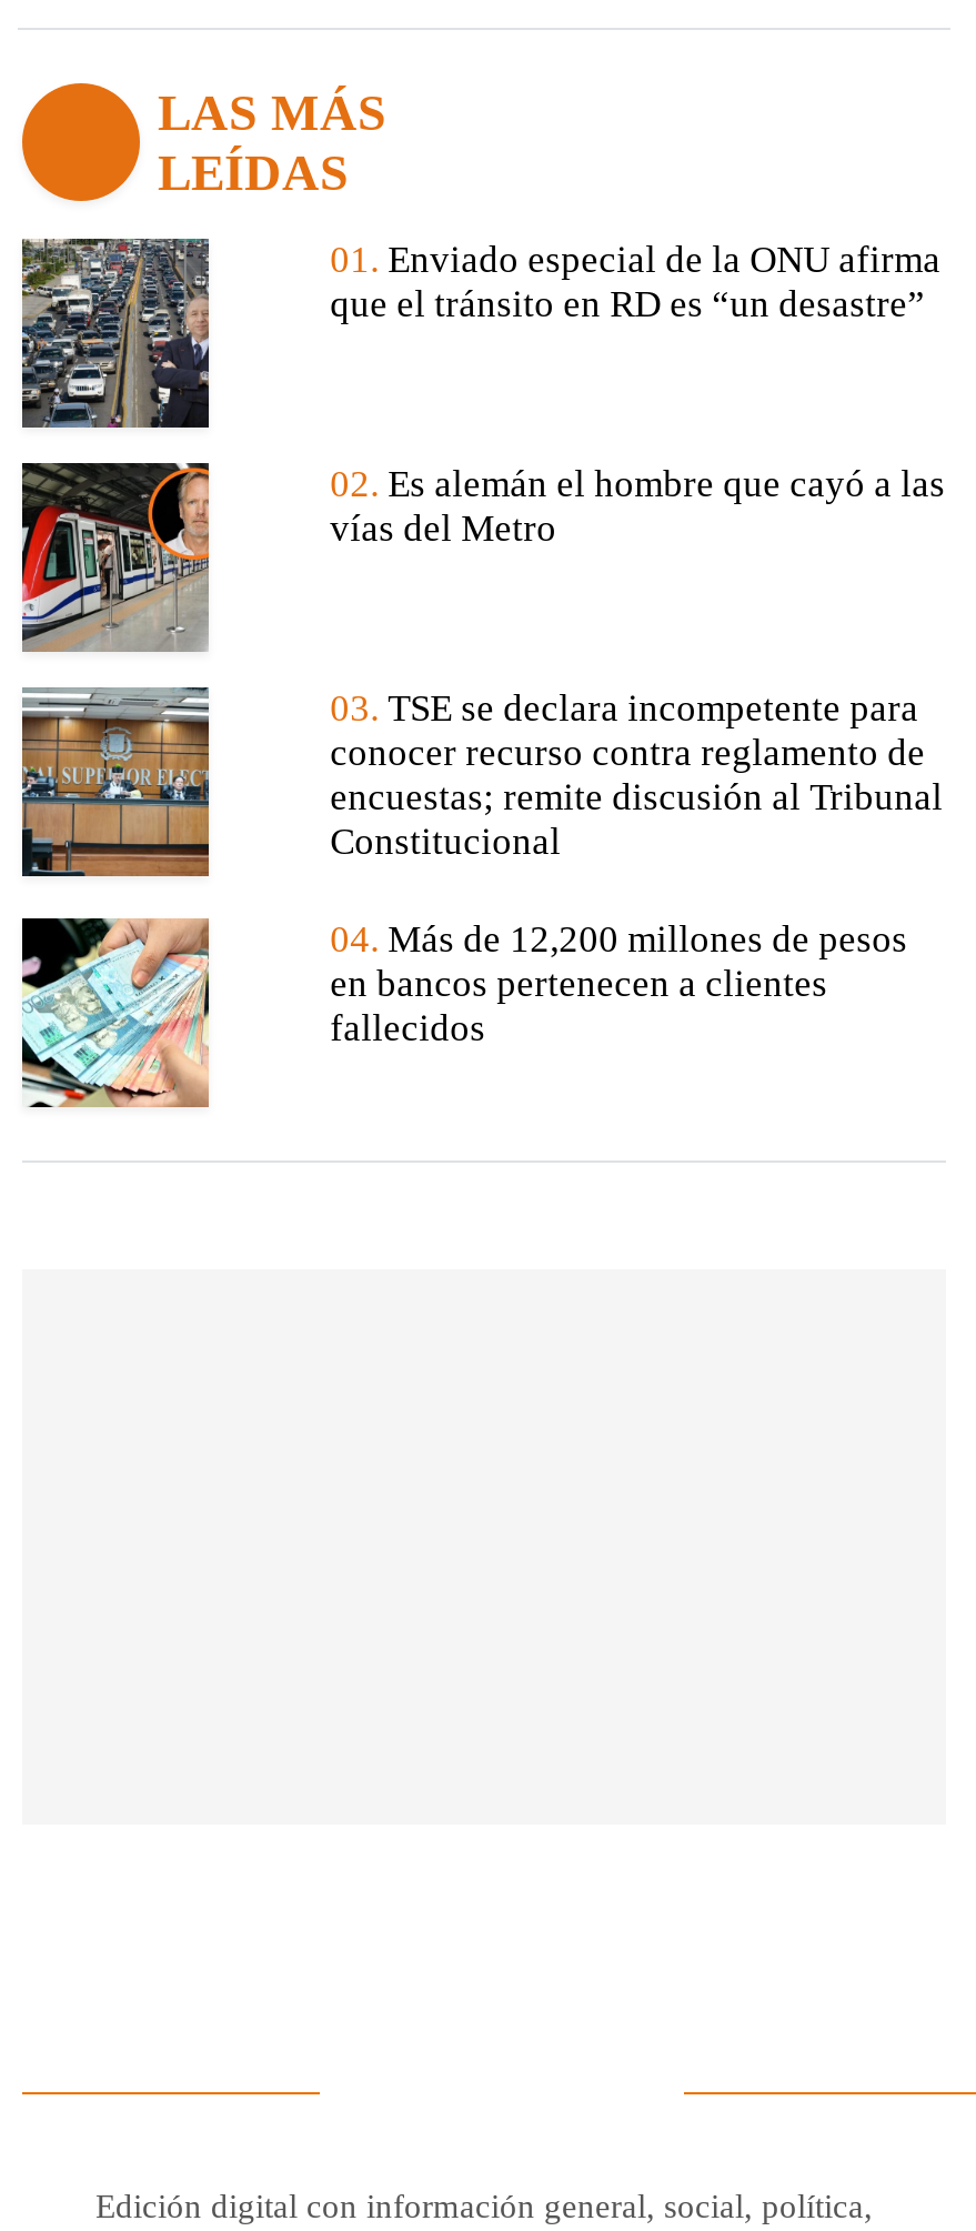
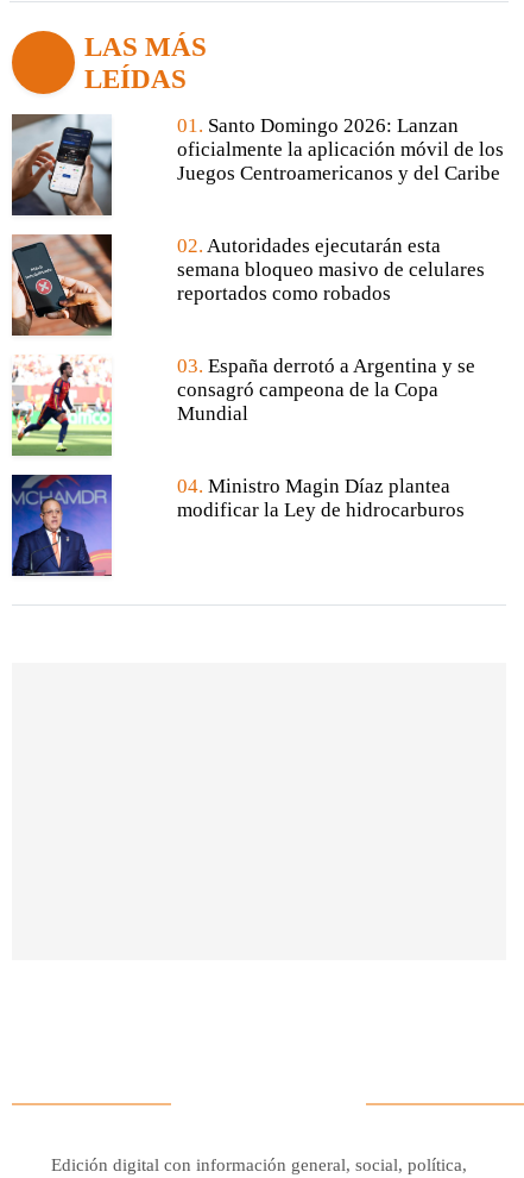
- [image]
+ [image]

- 01. Enviado especial de la ONU afirma
- que el tránsito en RD es “un desastre”
+ 01. Santo Domingo 2026: Lanzan
+ oficialmente la aplicación móvil de los
+ Juegos Centroamericanos y del Caribe

- [image]
+ [image]

- 02. Es alemán el hombre que cayó a las
- vías del Metro
+ 02. Autoridades ejecutarán esta
+ semana bloqueo masivo de celulares
+ reportados como robados

- [image]
+ [image]

- 03. TSE se declara incompetente para
- conocer recurso contra reglamento de
- encuestas; remite discusión al Tribunal
- Constitucional
+ 03. España derrotó a Argentina y se
+ consagró campeona de la Copa
+ Mundial

- [image]
+ [image]

- 04. Más de 12,200 millones de pesos
- en bancos pertenecen a clientes
- fallecidos
+ 04. Ministro Magin Díaz plantea
+ modificar la Ley de hidrocarburos
